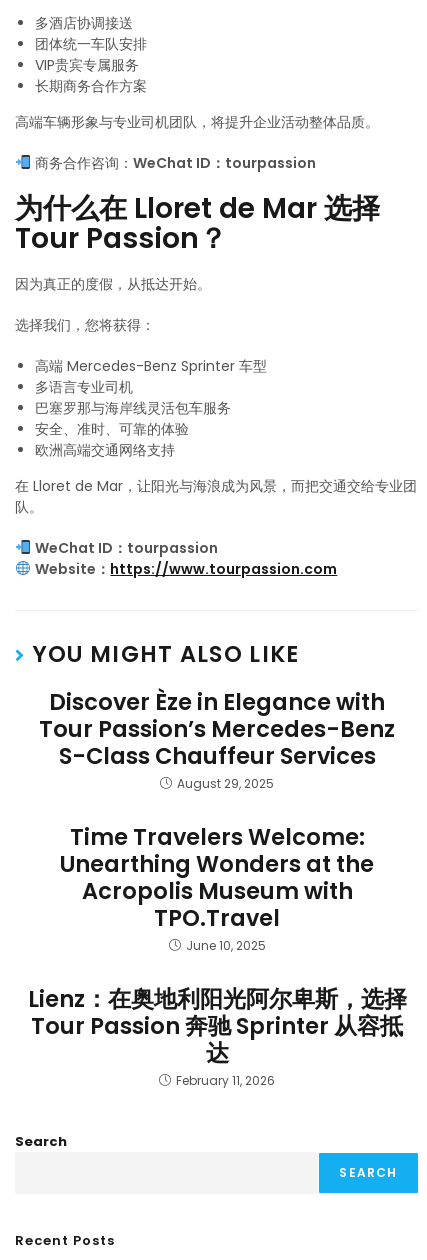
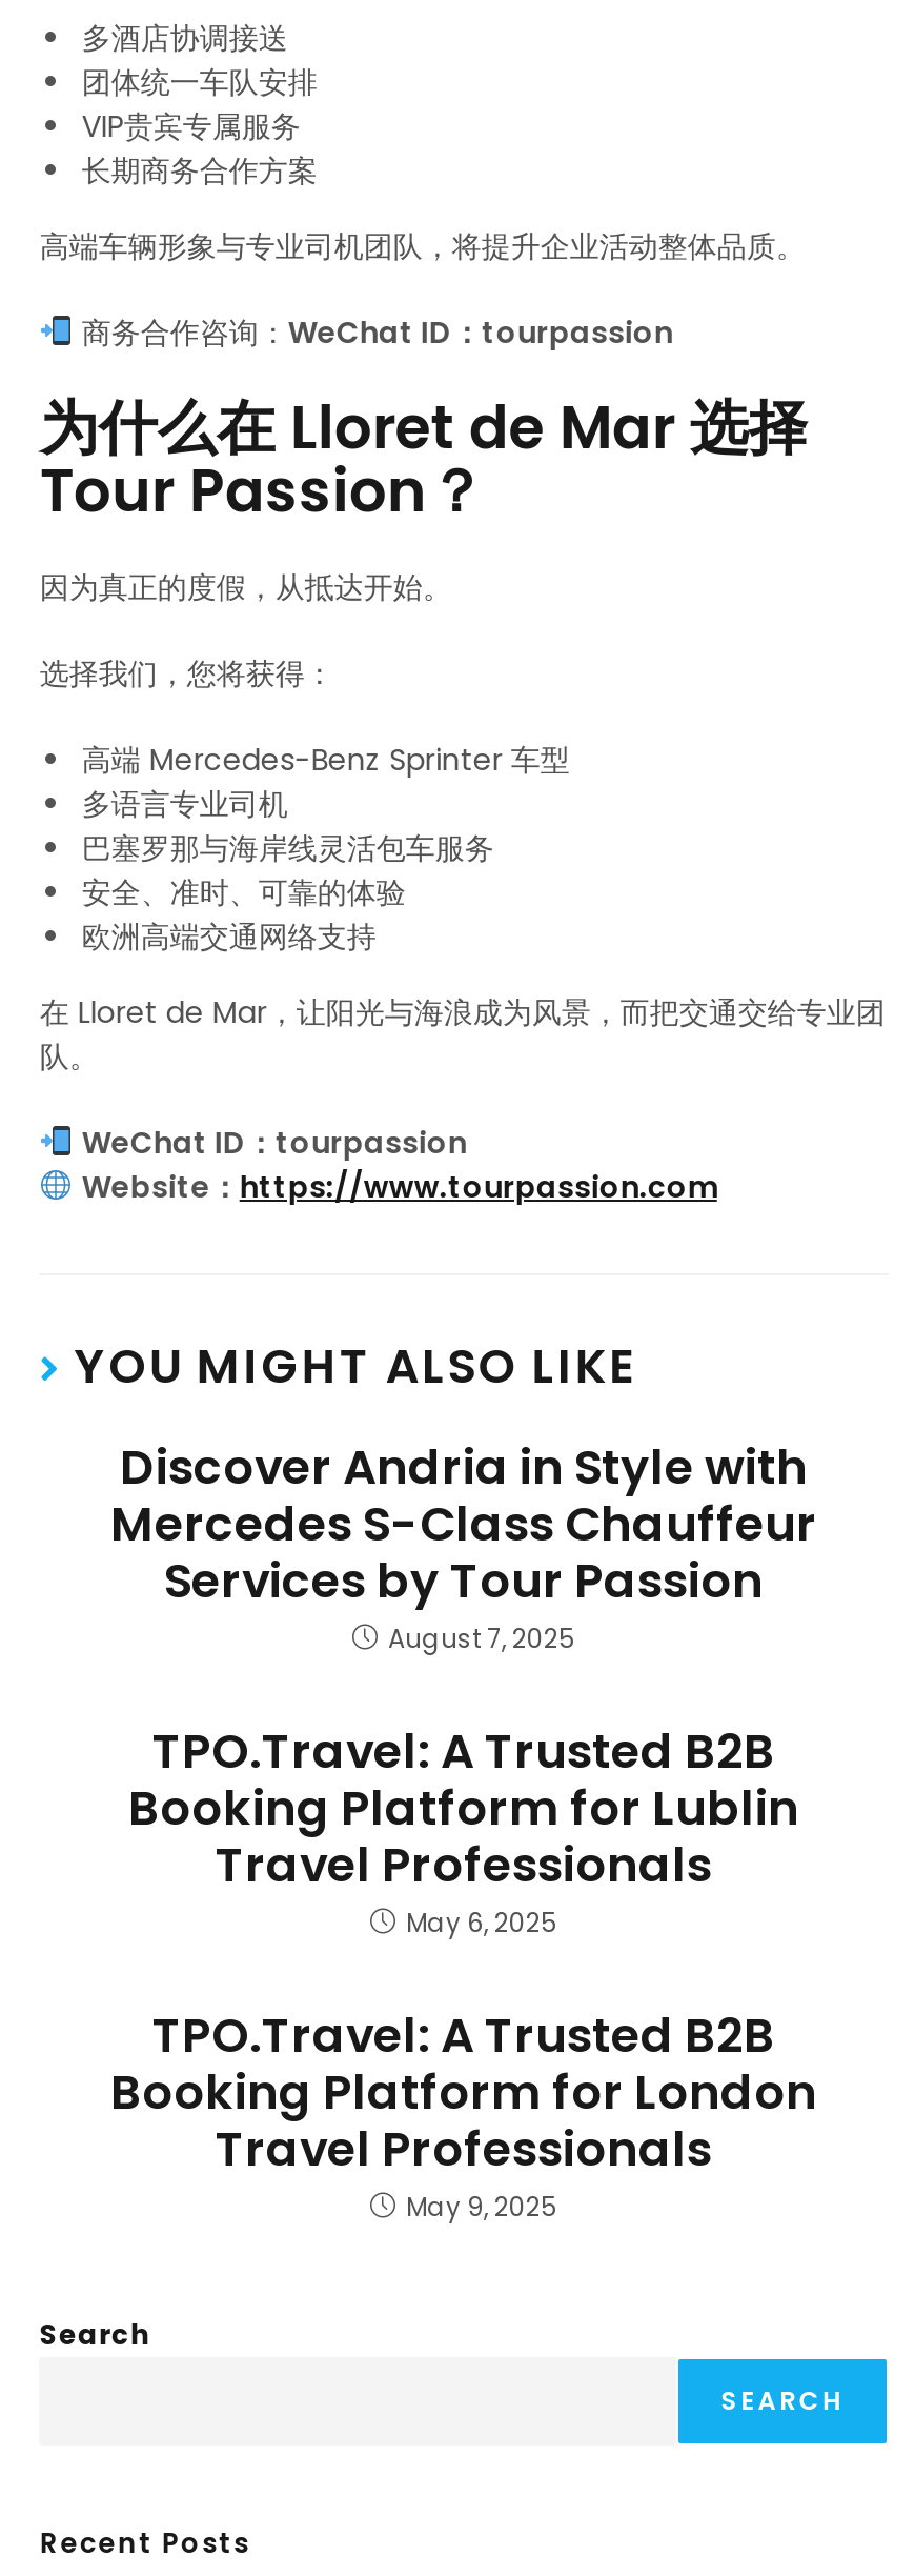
- Discover Èze in Elegance with
- Tour Passion’s Mercedes-Benz
- S-Class Chauffeur Services
- August 29, 2025
+ Discover Andria in Style with
+ Mercedes S-Class Chauffeur
+ Services by Tour Passion
+ August 7, 2025

- Time Travelers Welcome:
- Unearthing Wonders at the
- Acropolis Museum with
- TPO.Travel
- June 10, 2025
+ TPO.Travel: A Trusted B2B
+ Booking Platform for Lublin
+ Travel Professionals
+ May 6, 2025

- Lienz：在奥地利阳光阿尔卑斯，选择
- Tour Passion 奔驰 Sprinter 从容抵
- 达
- February 11, 2026
+ TPO.Travel: A Trusted B2B
+ Booking Platform for London
+ Travel Professionals
+ May 9, 2025
